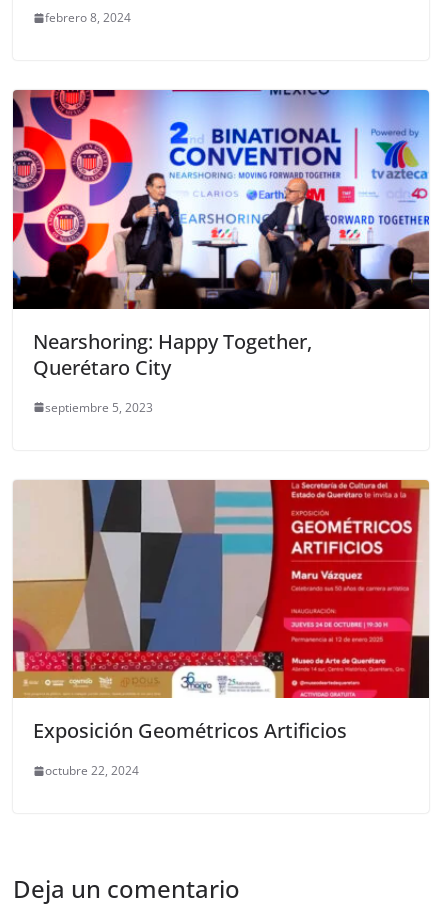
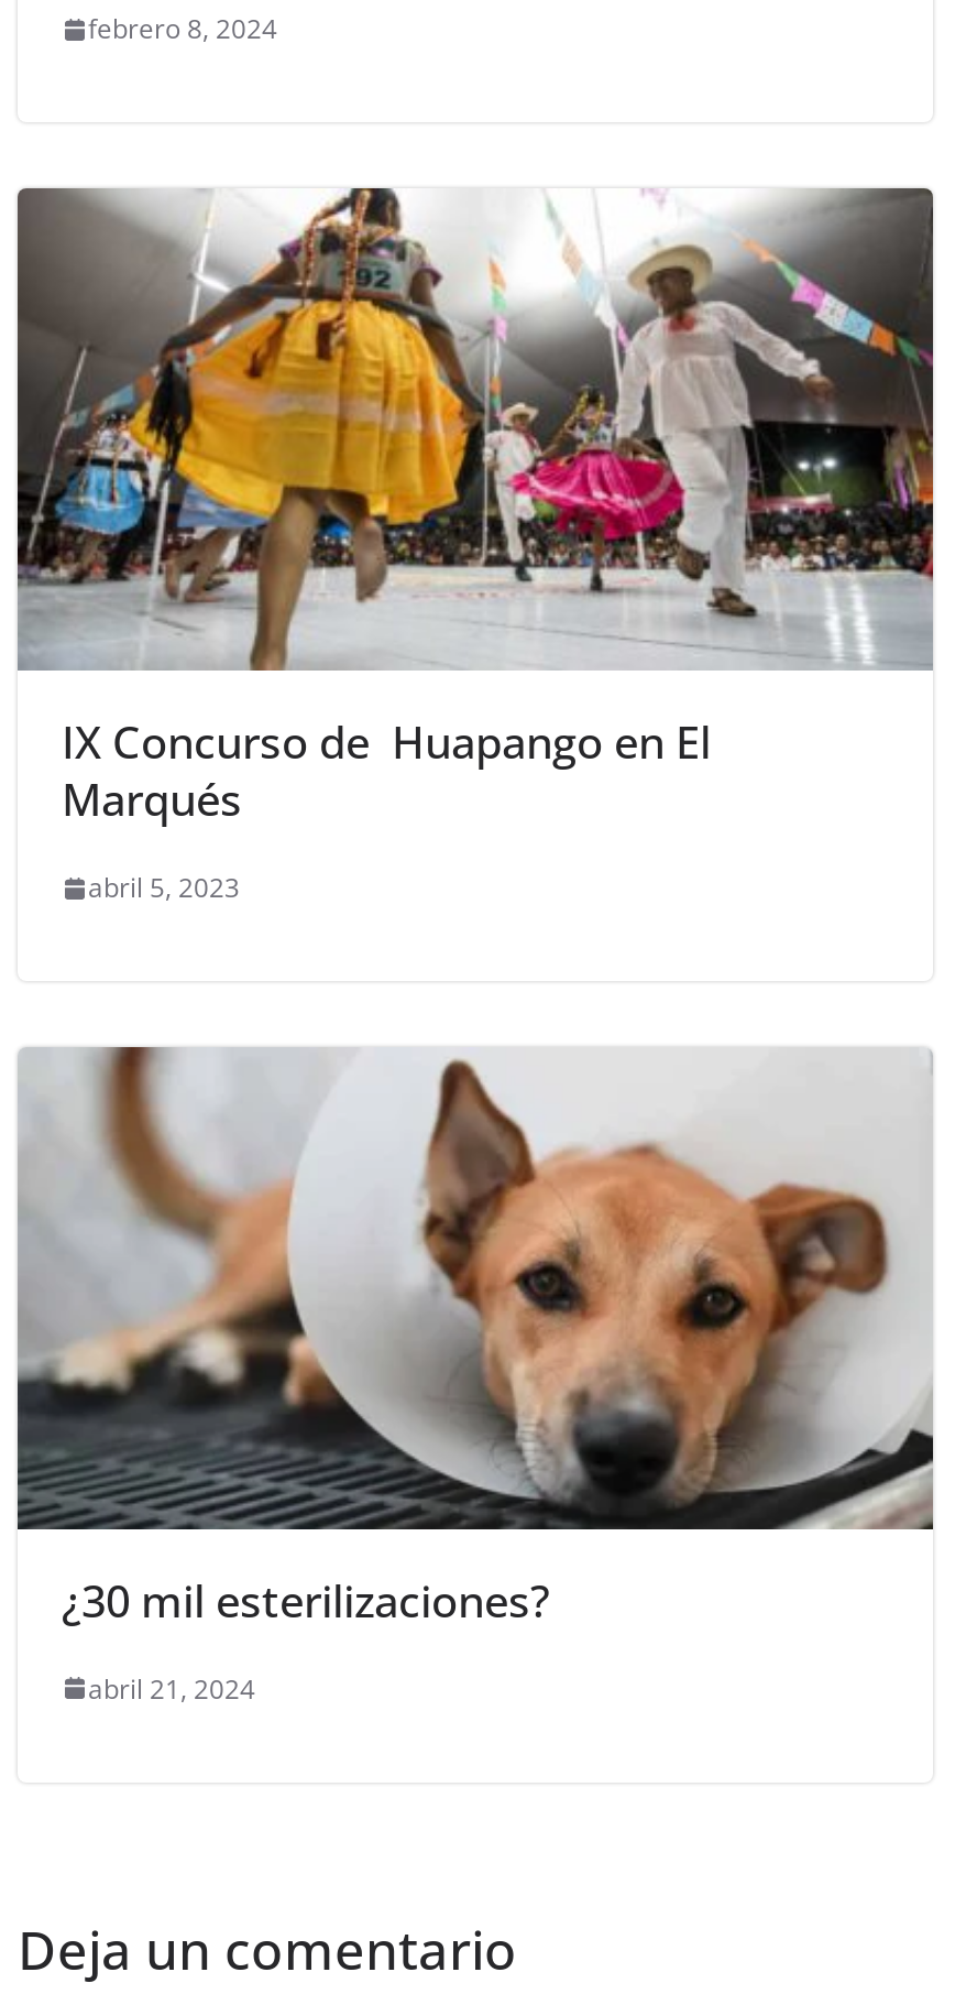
- [image]
- Nearshoring: Happy Together,
- Querétaro City
+ [image]
+ IX Concurso de Huapango en El
+ Marqués

- septiembre 5, 2023
+ abril 5, 2023

- [image]
- Exposición Geométricos Artificios
+ [image]
+ ¿30 mil esterilizaciones?

- octubre 22, 2024
+ abril 21, 2024
